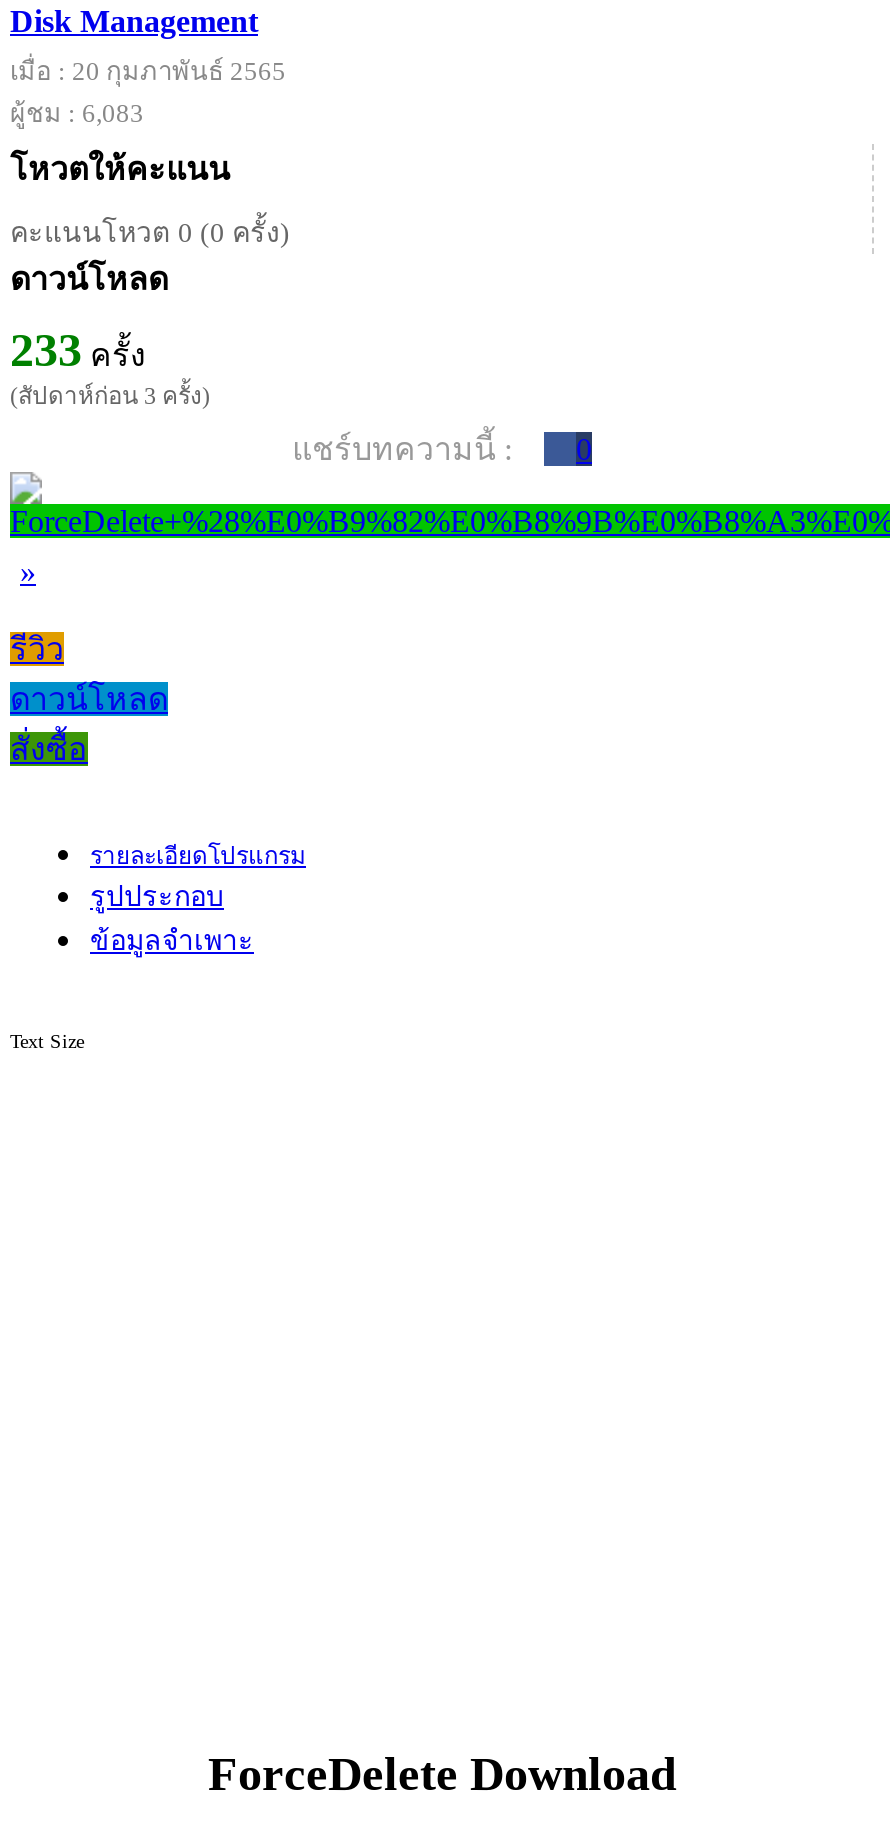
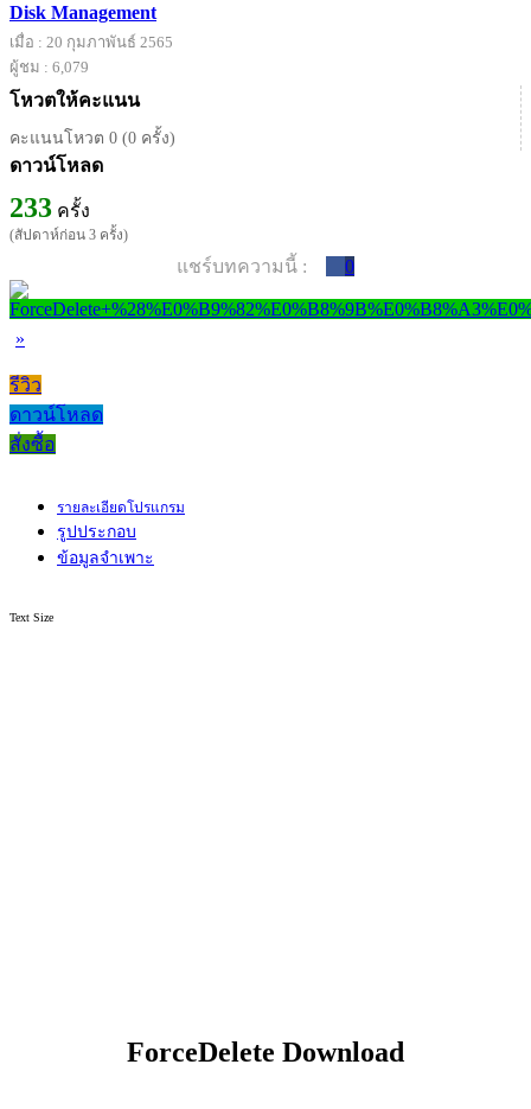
- ผู้ชม : 6,083
+ ผู้ชม : 6,079
